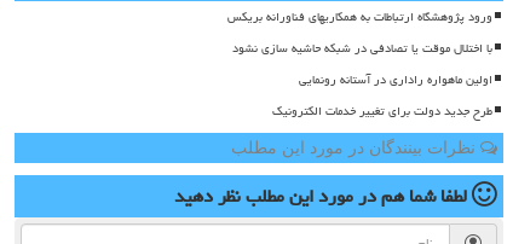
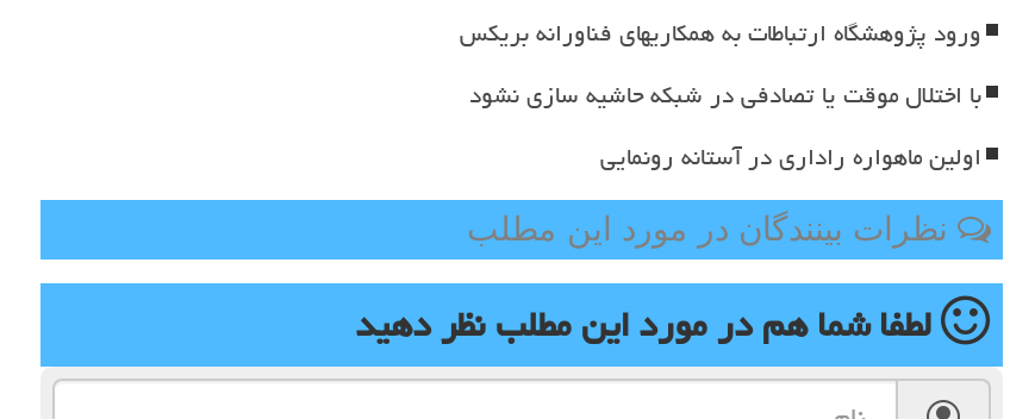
- طرح جدید دولت برای تغییر خدمات الکترونیک
